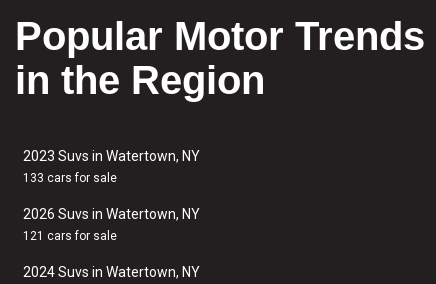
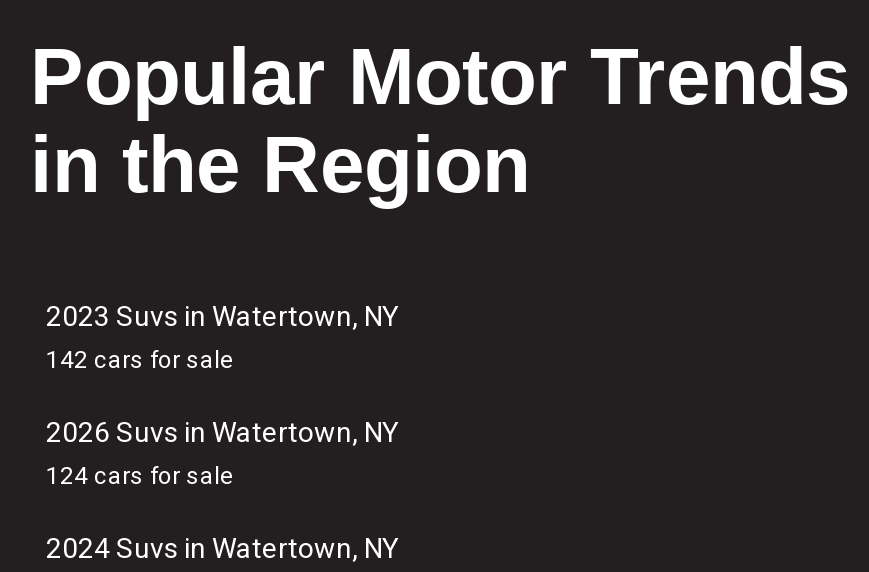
- 133 cars for sale
+ 142 cars for sale

- 121 cars for sale
+ 124 cars for sale
